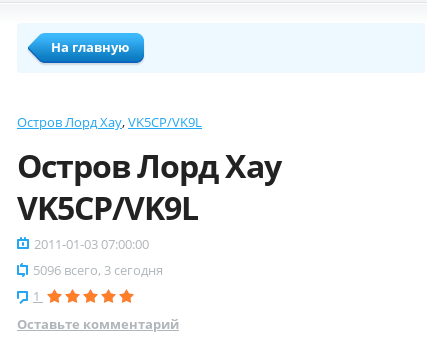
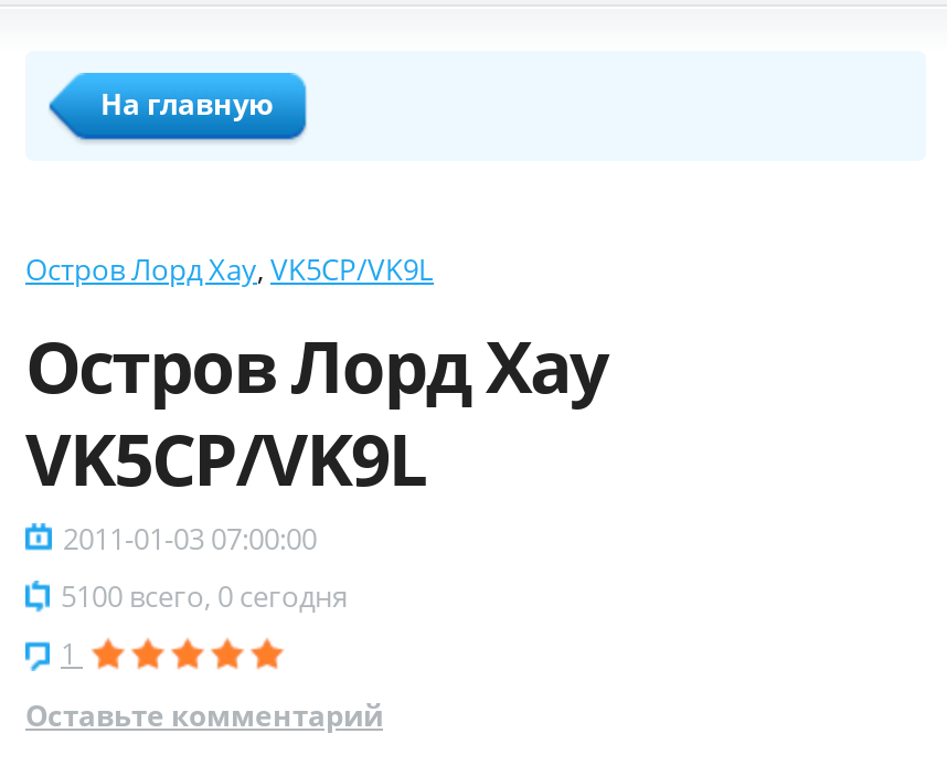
- 5096 всего, 3 сегодня
+ 5100 всего, 0 сегодня
